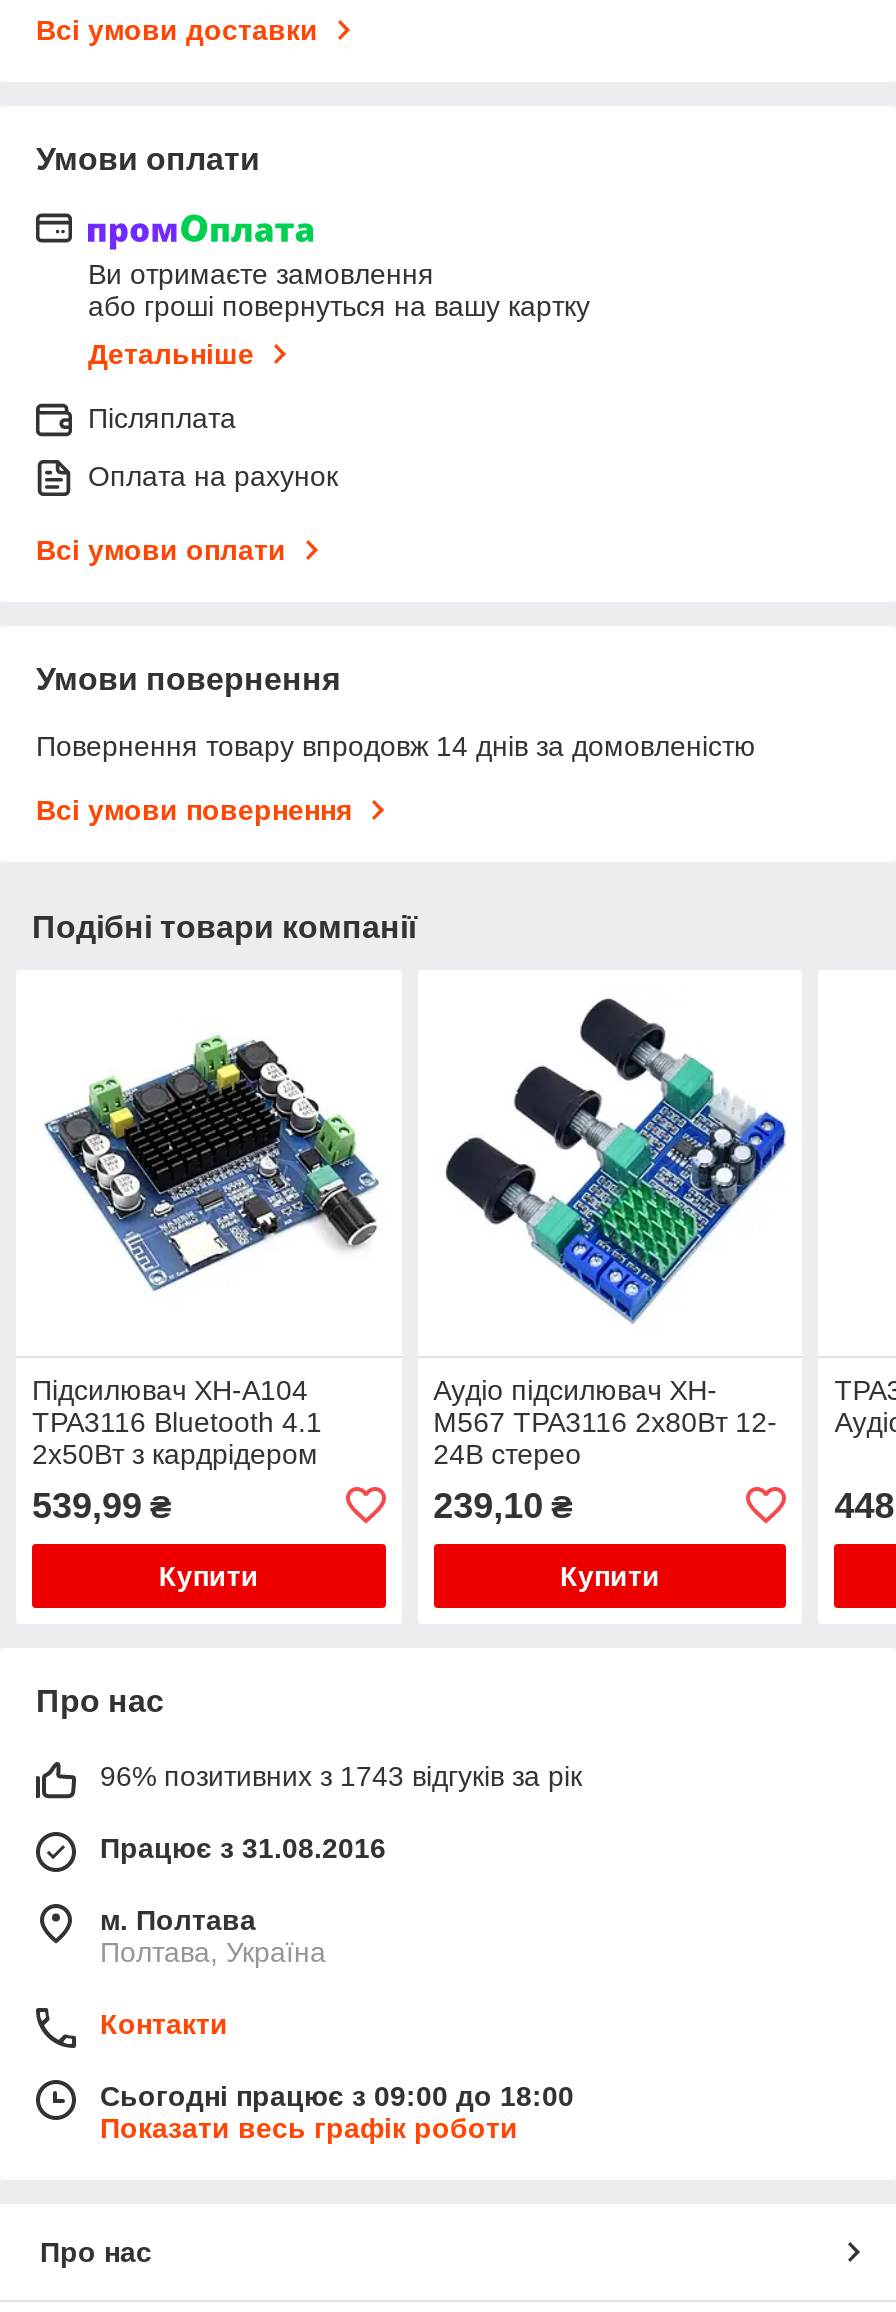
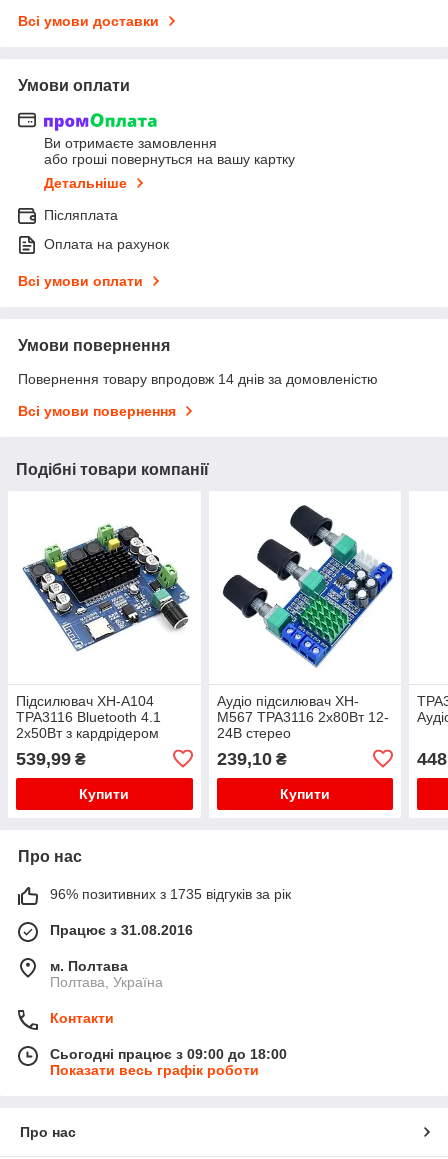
- 96% позитивних з 1743 відгуків за рік
+ 96% позитивних з 1735 відгуків за рік
